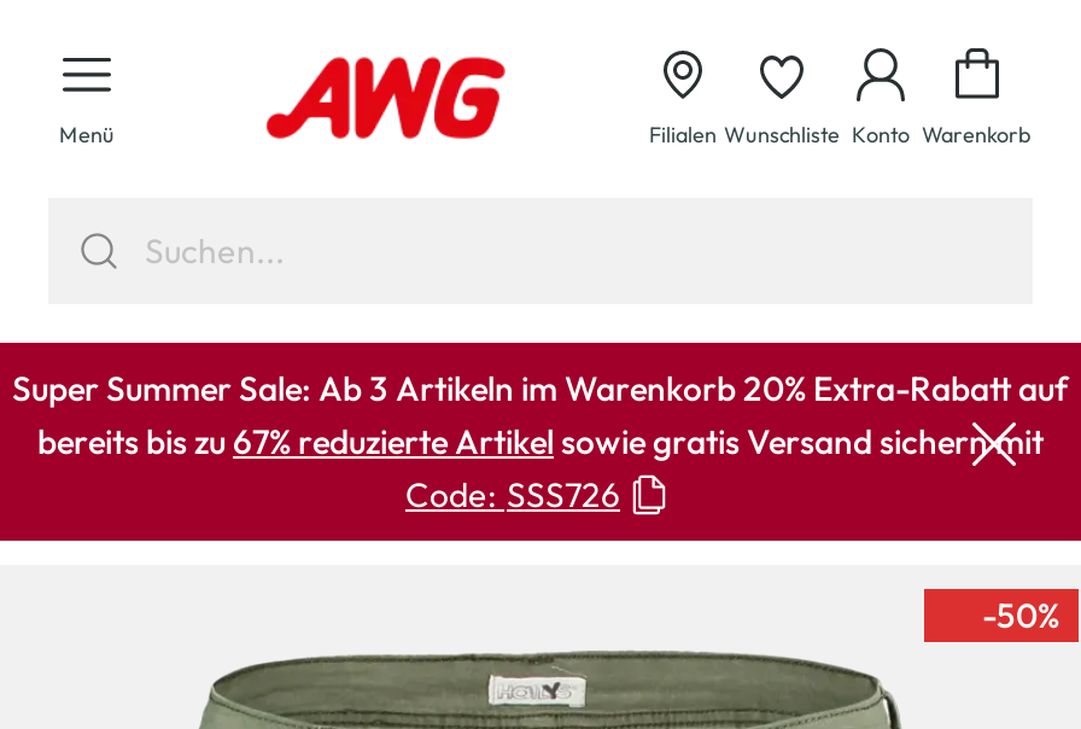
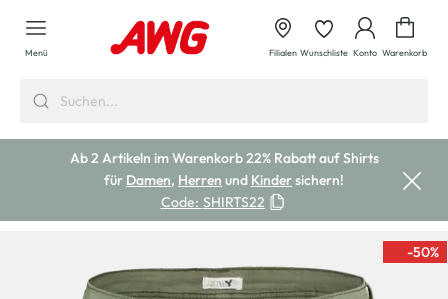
- Super Summer Sale: Ab 3 Artikeln im Warenkorb 20% Extra-Rabatt auf
- bereits bis zu 67% reduzierte Artikel sowie gratis Versand sichern mit
- Code: SSS726
+ Ab 2 Artikeln im Warenkorb 22% Rabatt auf Shirts
+ für Damen, Herren und Kinder sichern!
+ Code: SHIRTS22
